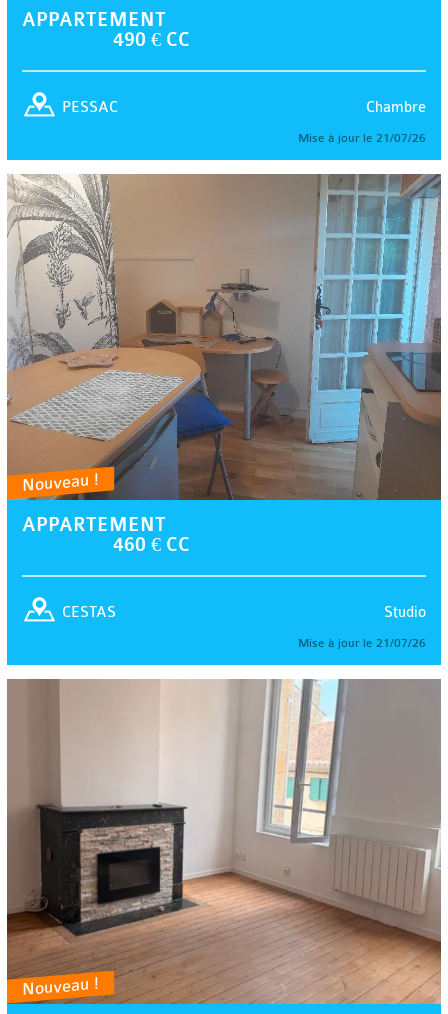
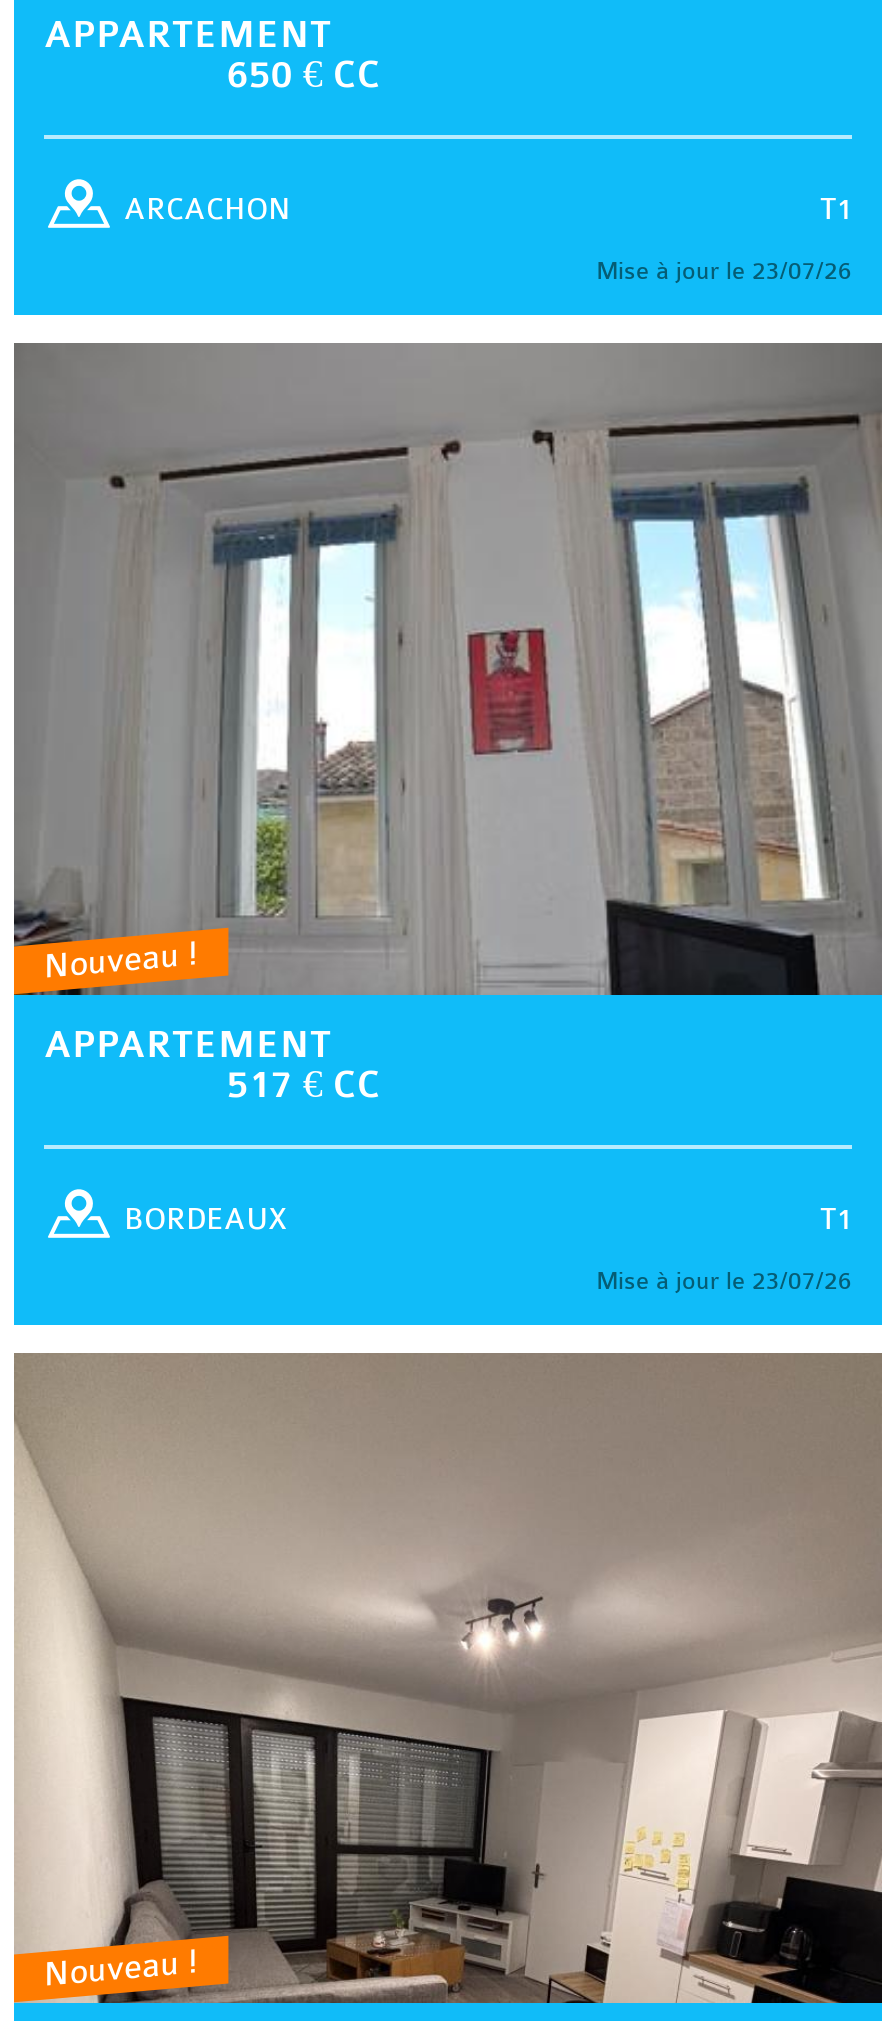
- 490 € CC
+ 650 € CC

- Chambre
- PESSAC
+ T1
+ ARCACHON

- Mise à jour le 21/07/26
+ Mise à jour le 23/07/26

- [image]
- 460 € CC
+ [image]
+ 517 € CC

- Studio
- CESTAS
+ T1
+ BORDEAUX

- Mise à jour le 21/07/26
+ Mise à jour le 23/07/26

- [image]
+ [image]
